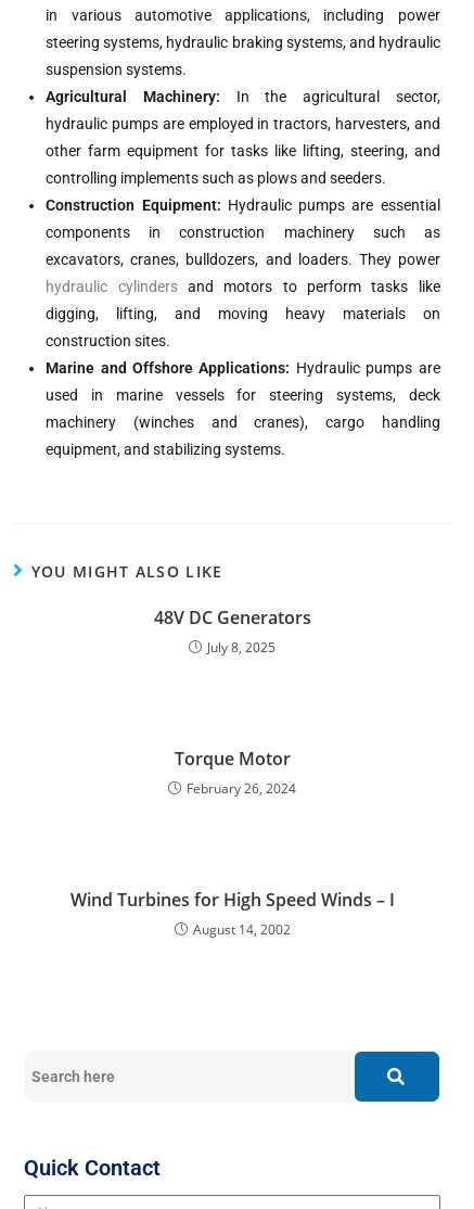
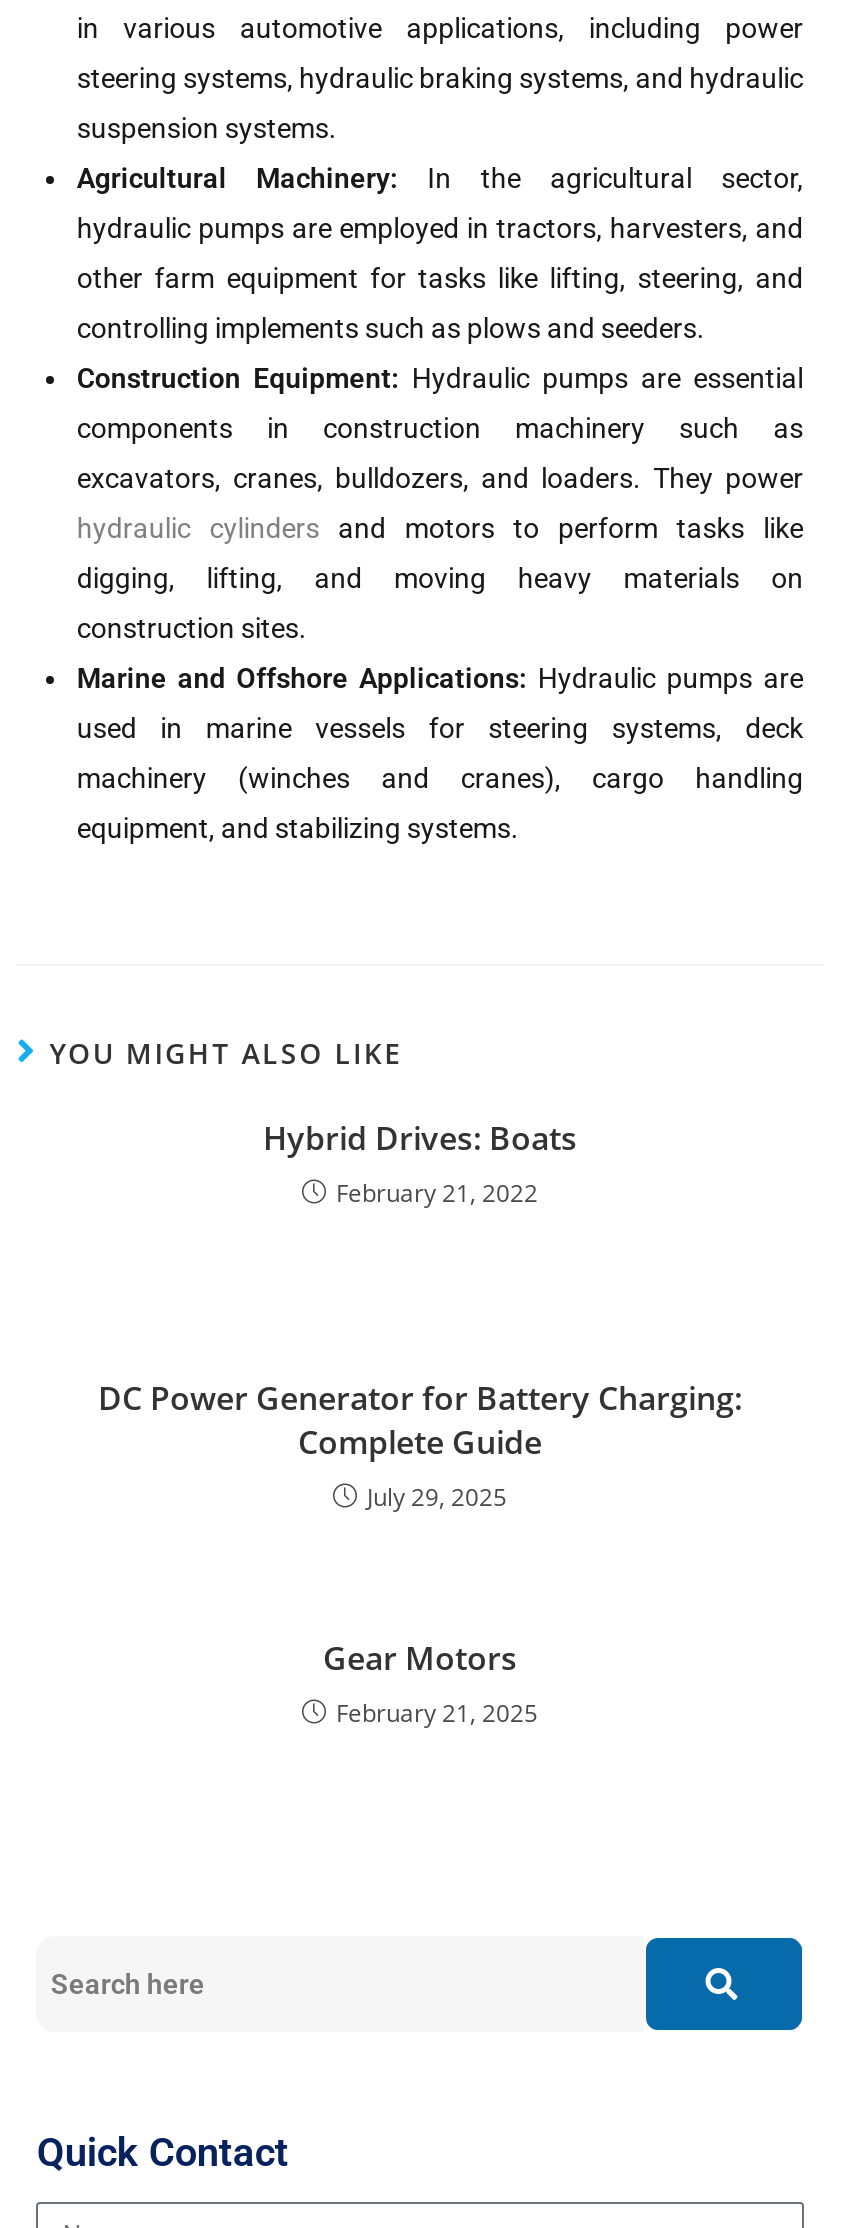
- 48V DC Generators
- July 8, 2025
+ Hybrid Drives: Boats
+ February 21, 2022

- Torque Motor
- February 26, 2024
+ DC Power Generator for Battery Charging:
+ Complete Guide
+ July 29, 2025

- Wind Turbines for High Speed Winds – I
- August 14, 2002
+ Gear Motors
+ February 21, 2025
